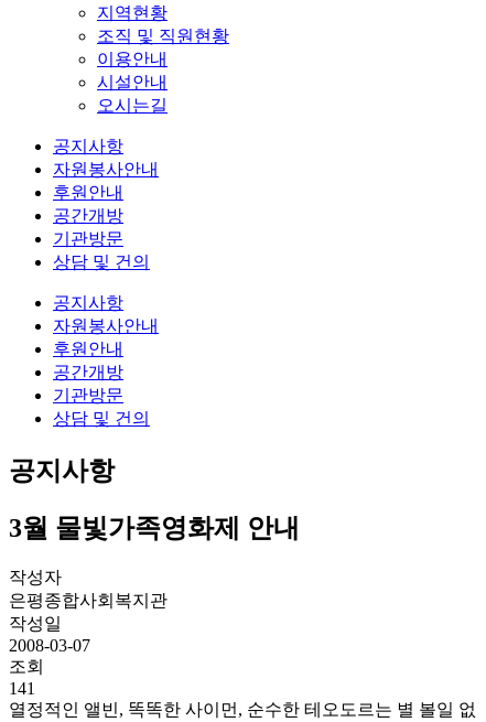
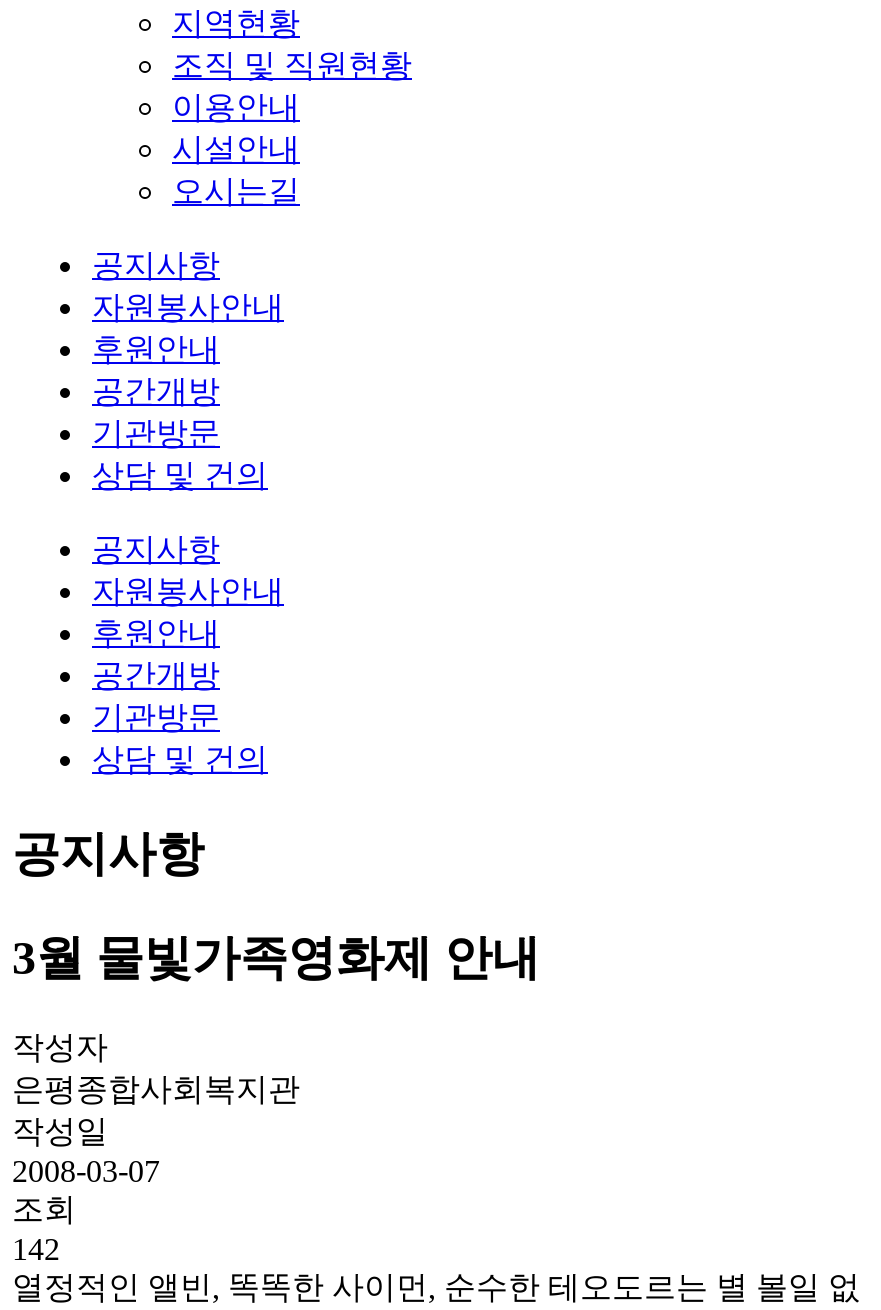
- 141
+ 142
